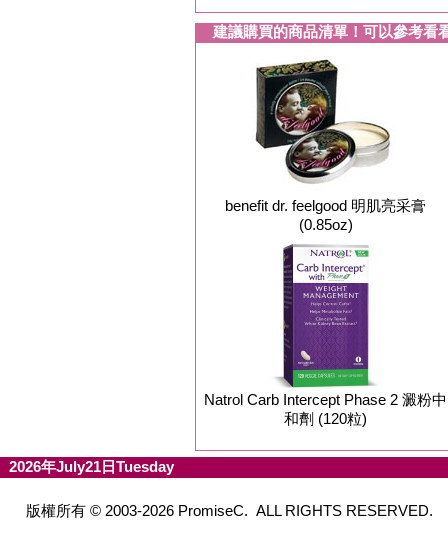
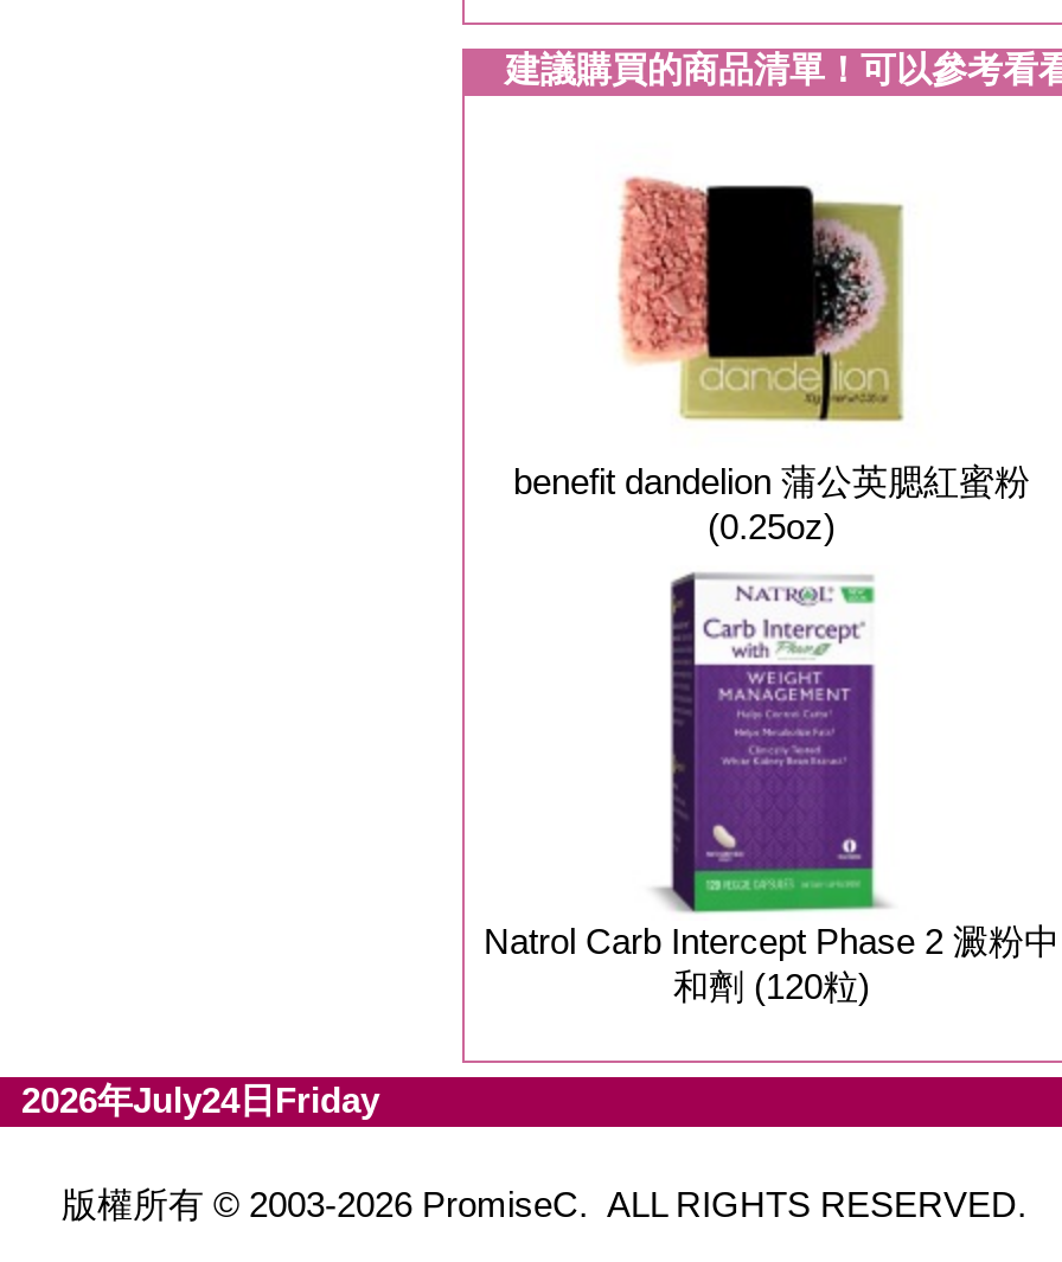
- [image]
- benefit dr. feelgood 明肌亮采膏
- (0.85oz)
+ [image]
+ benefit dandelion 蒲公英腮紅蜜粉
+ (0.25oz)

- 2026年July21日Tuesday
+ 2026年July24日Friday
